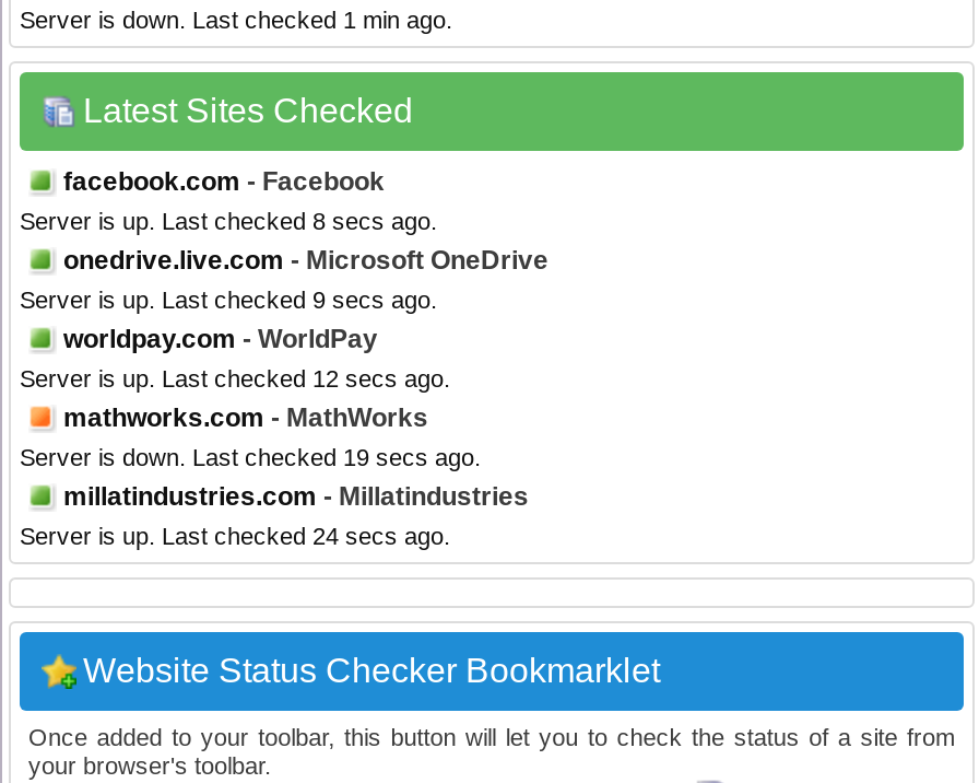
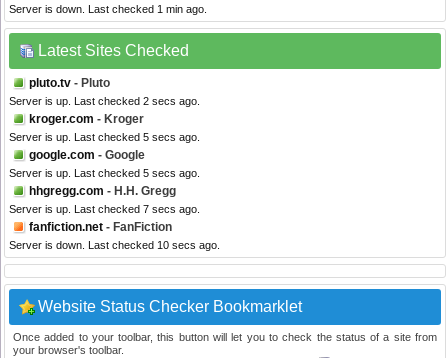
- facebook.com - Facebook
- Server is up. Last checked 8 secs ago.
- onedrive.live.com - Microsoft OneDrive
- Server is up. Last checked 9 secs ago.
- worldpay.com - WorldPay
- Server is up. Last checked 12 secs ago.
- mathworks.com - MathWorks
- Server is down. Last checked 19 secs ago.
- millatindustries.com - Millatindustries
- Server is up. Last checked 24 secs ago.
+ pluto.tv - Pluto
+ Server is up. Last checked 2 secs ago.
+ kroger.com - Kroger
+ Server is up. Last checked 5 secs ago.
+ google.com - Google
+ Server is up. Last checked 5 secs ago.
+ hhgregg.com - H.H. Gregg
+ Server is up. Last checked 7 secs ago.
+ fanfiction.net - FanFiction
+ Server is down. Last checked 10 secs ago.
